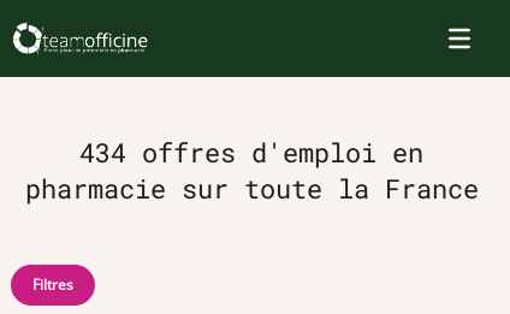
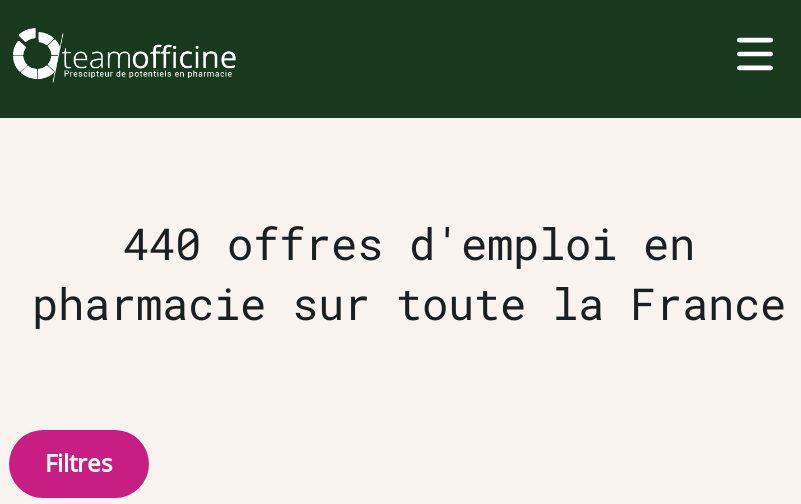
- 434 offres d'emploi en
+ 440 offres d'emploi en
